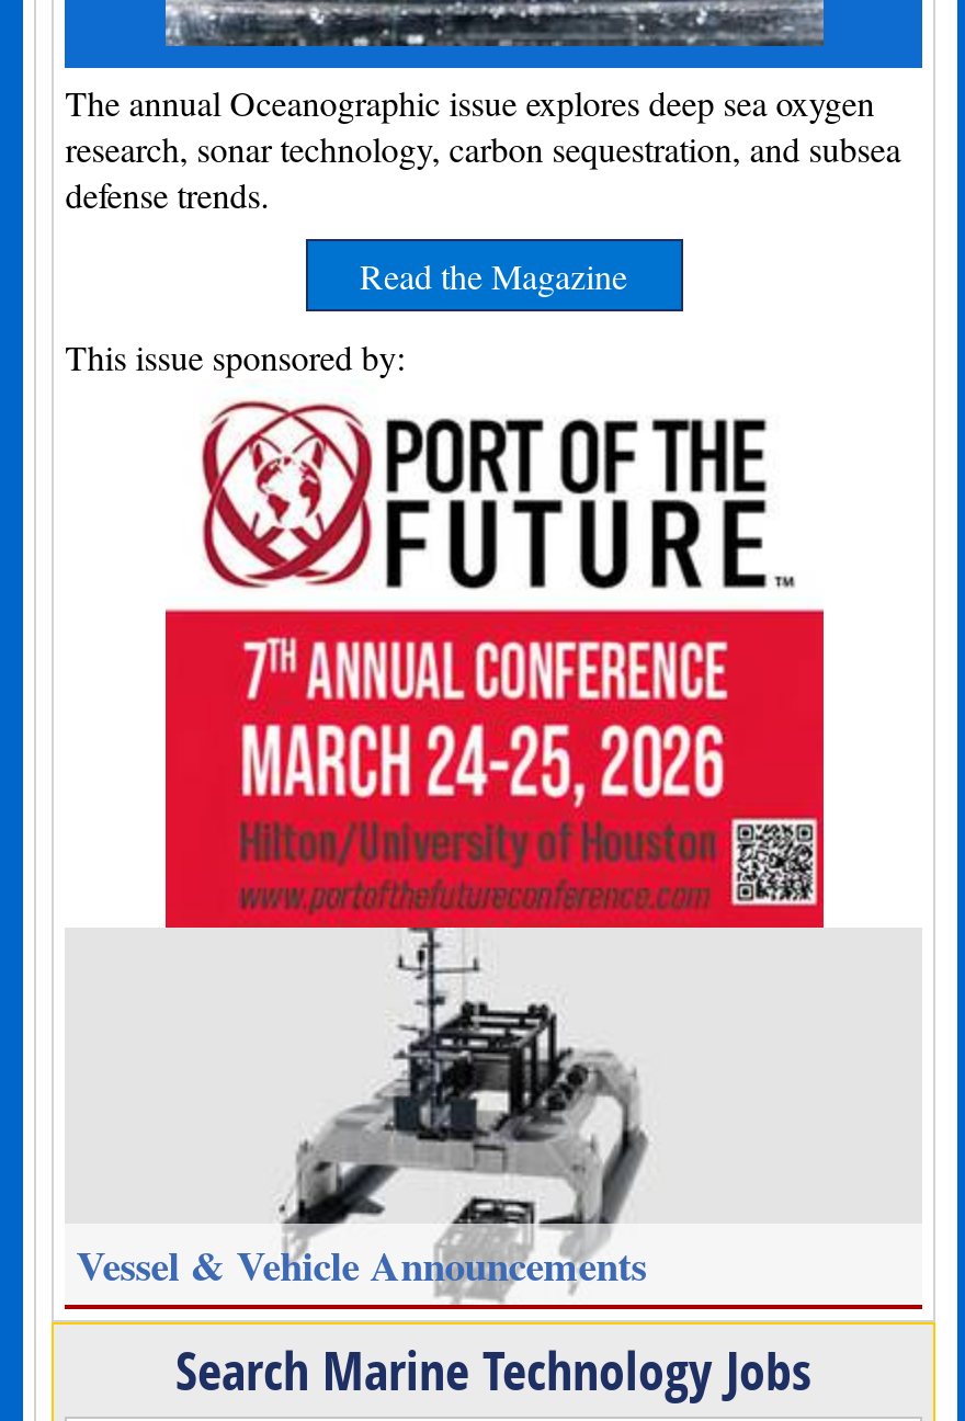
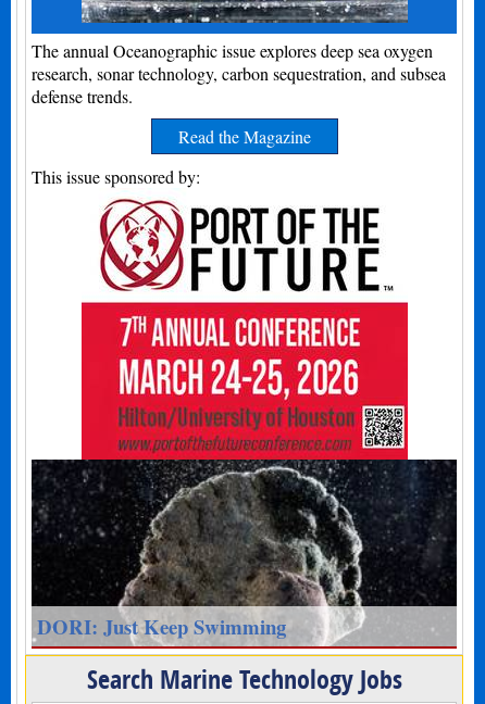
- [image]
- Vessel & Vehicle Announcements
+ [image]
+ DORI: Just Keep Swimming
